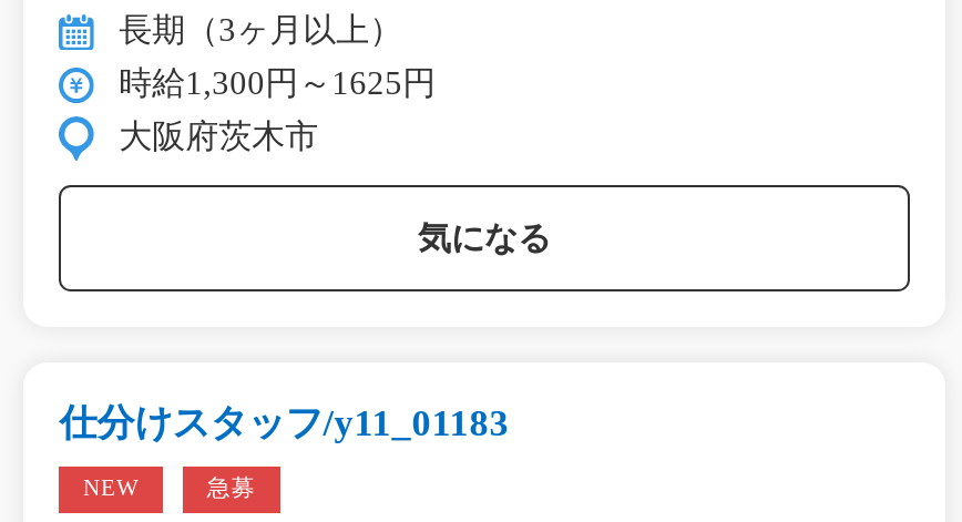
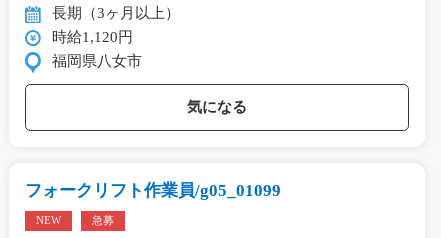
- 時給1,300円～1625円
+ 時給1,120円

- 大阪府茨木市
+ 福岡県八女市

- 仕分けスタッフ/y11_01183
+ フォークリフト作業員/g05_01099
